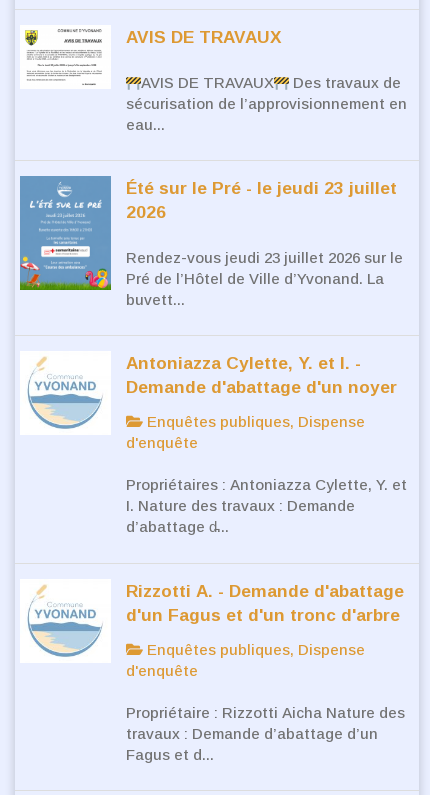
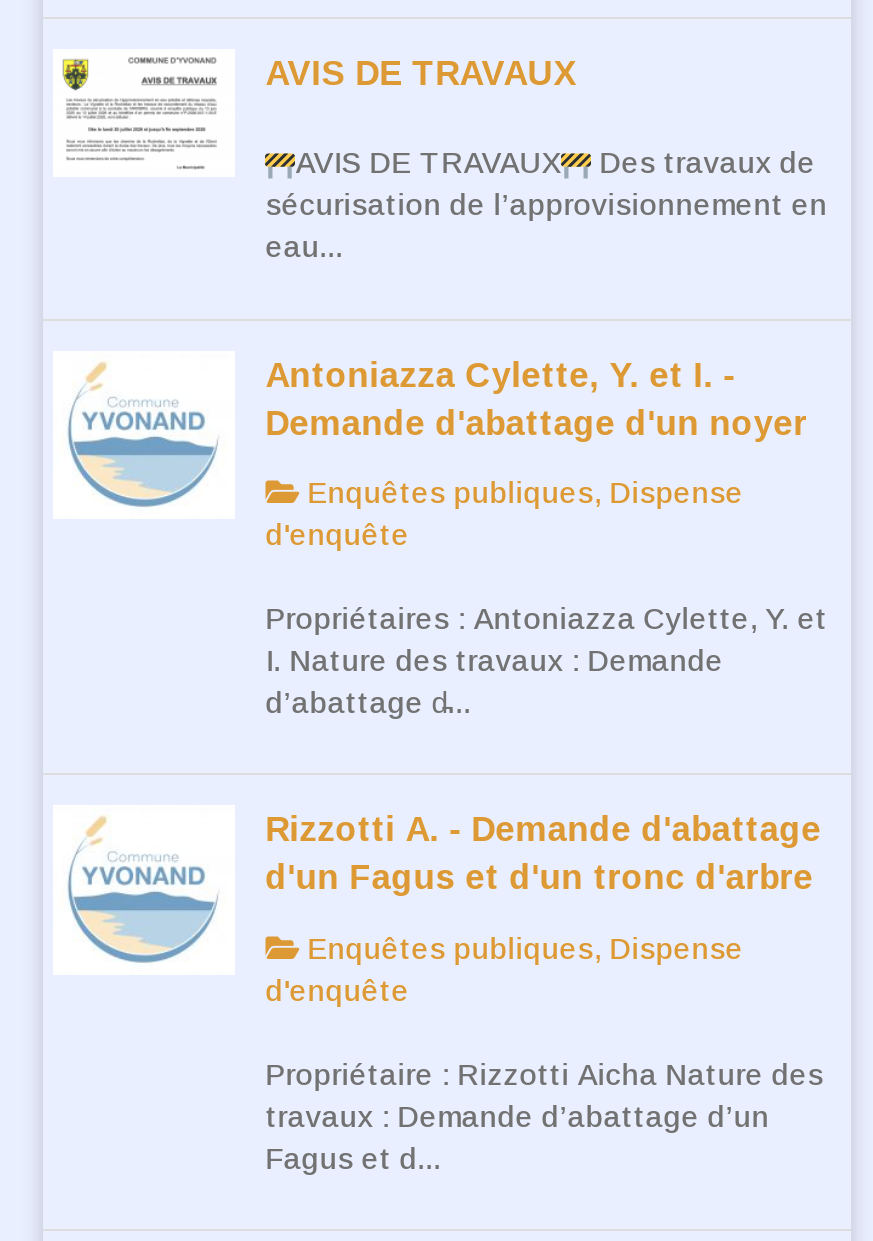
- [image]
- Été sur le Pré - le jeudi 23 juillet
- 2026
- Rendez-vous jeudi 23 juillet 2026 sur le
- Pré de l’Hôtel de Ville d’Yvonand. La
- buvett...
